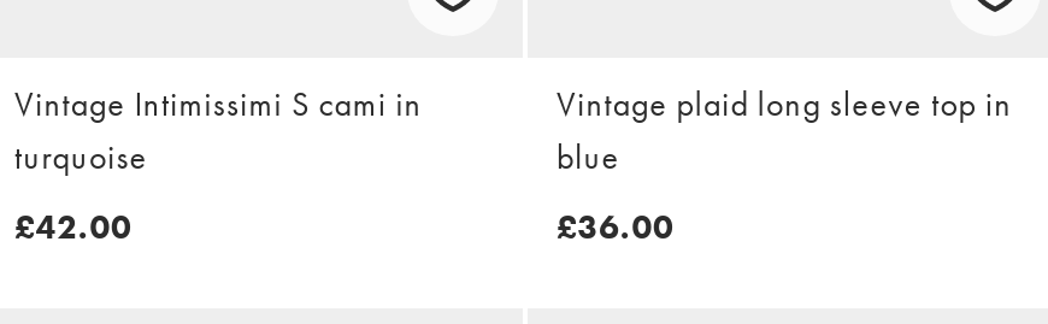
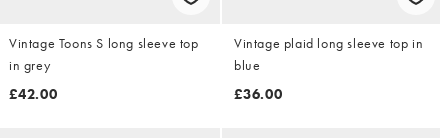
- Vintage Intimissimi S cami in
- turquoise
+ Vintage Toons S long sleeve top
+ in grey
